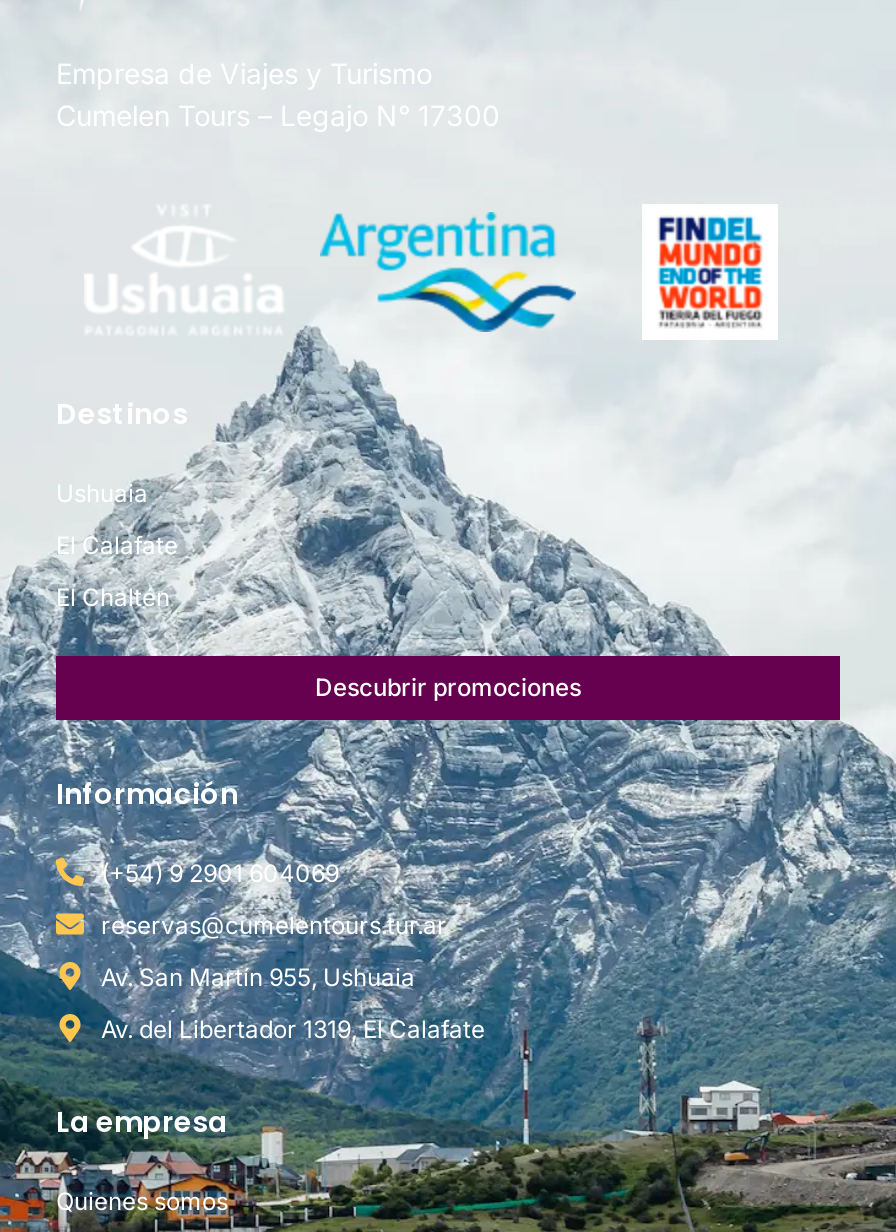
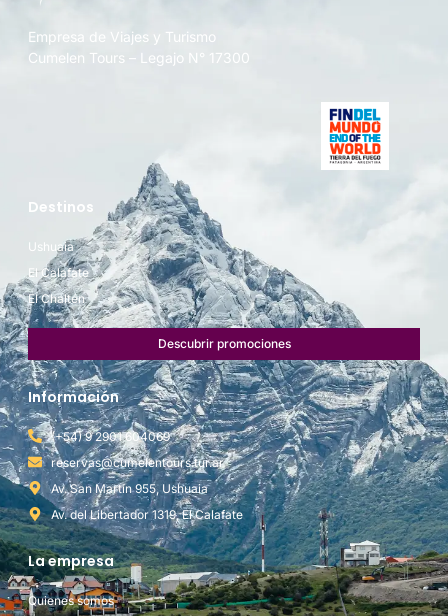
- [image]
